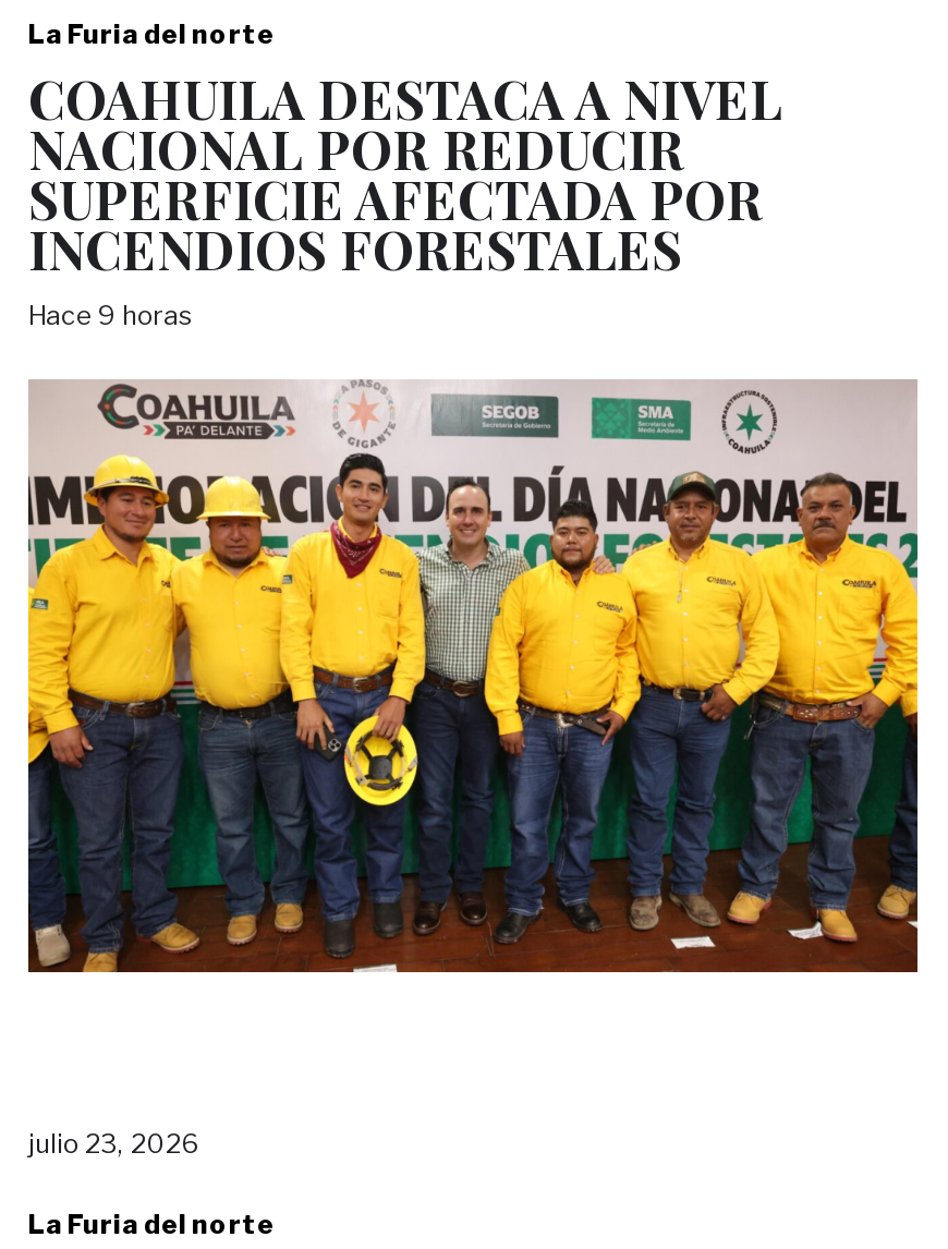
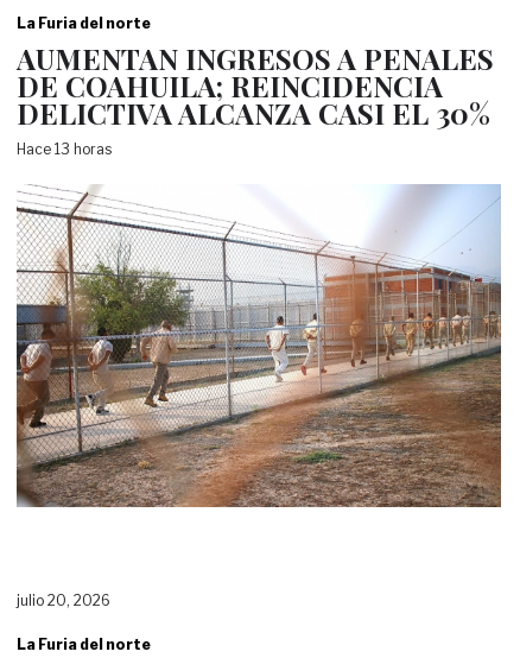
- COAHUILA DESTACA A NIVEL
- NACIONAL POR REDUCIR
- SUPERFICIE AFECTADA POR
- INCENDIOS FORESTALES
- Hace 9 horas
+ AUMENTAN INGRESOS A PENALES
+ DE COAHUILA; REINCIDENCIA
+ DELICTIVA ALCANZA CASI EL 30%
+ Hace 13 horas

- [image]
+ [image]

- julio 23, 2026
+ julio 20, 2026
